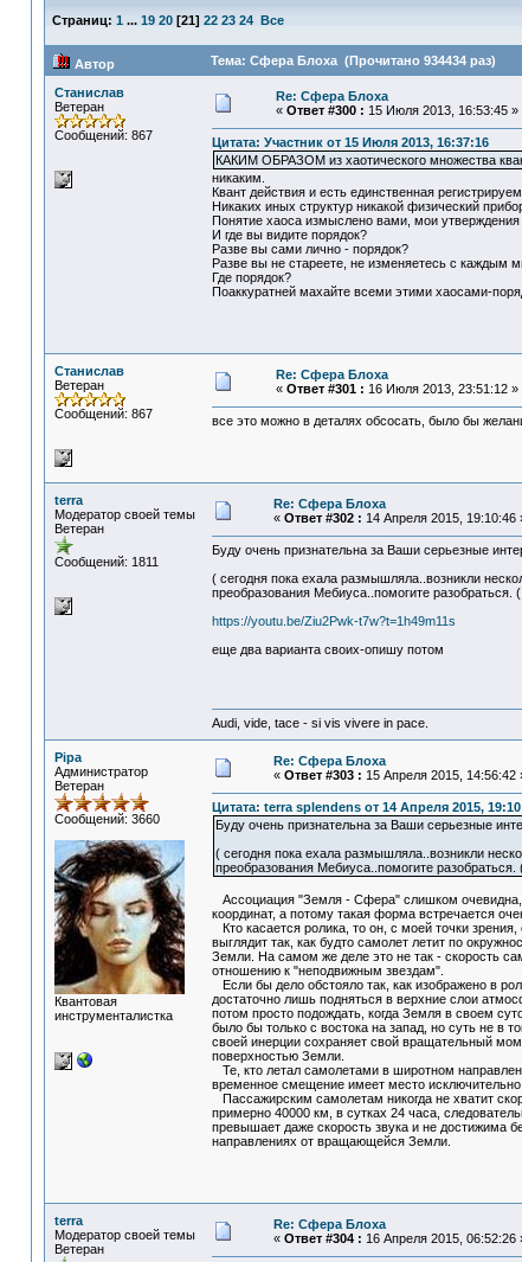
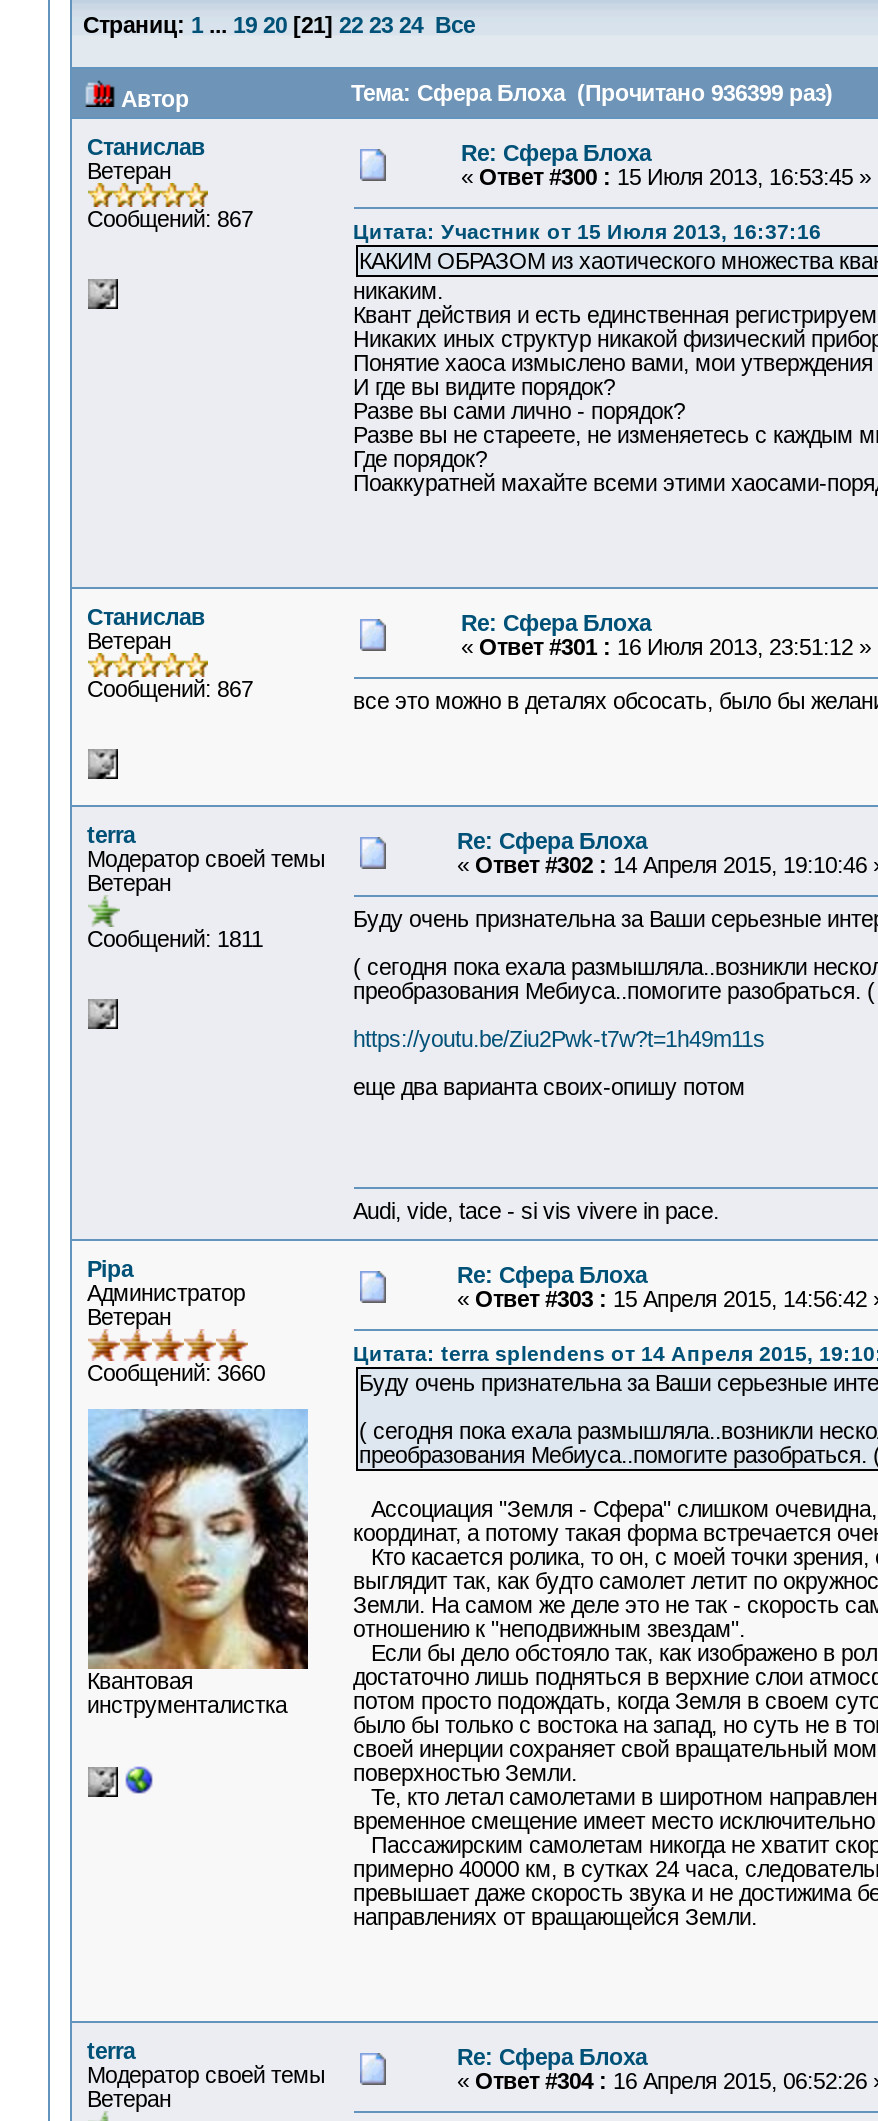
- Тема: Сфера Блоха (Прочитано 934434 раз)
+ Тема: Сфера Блоха (Прочитано 936399 раз)
